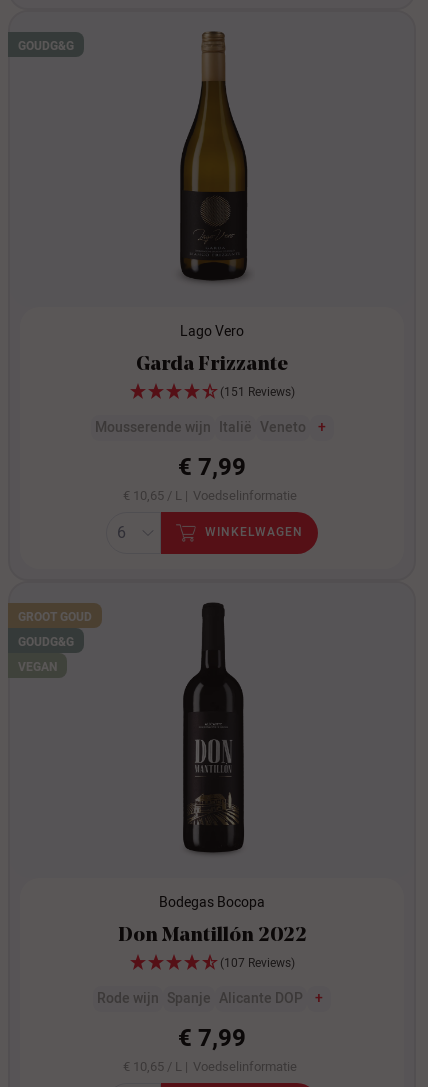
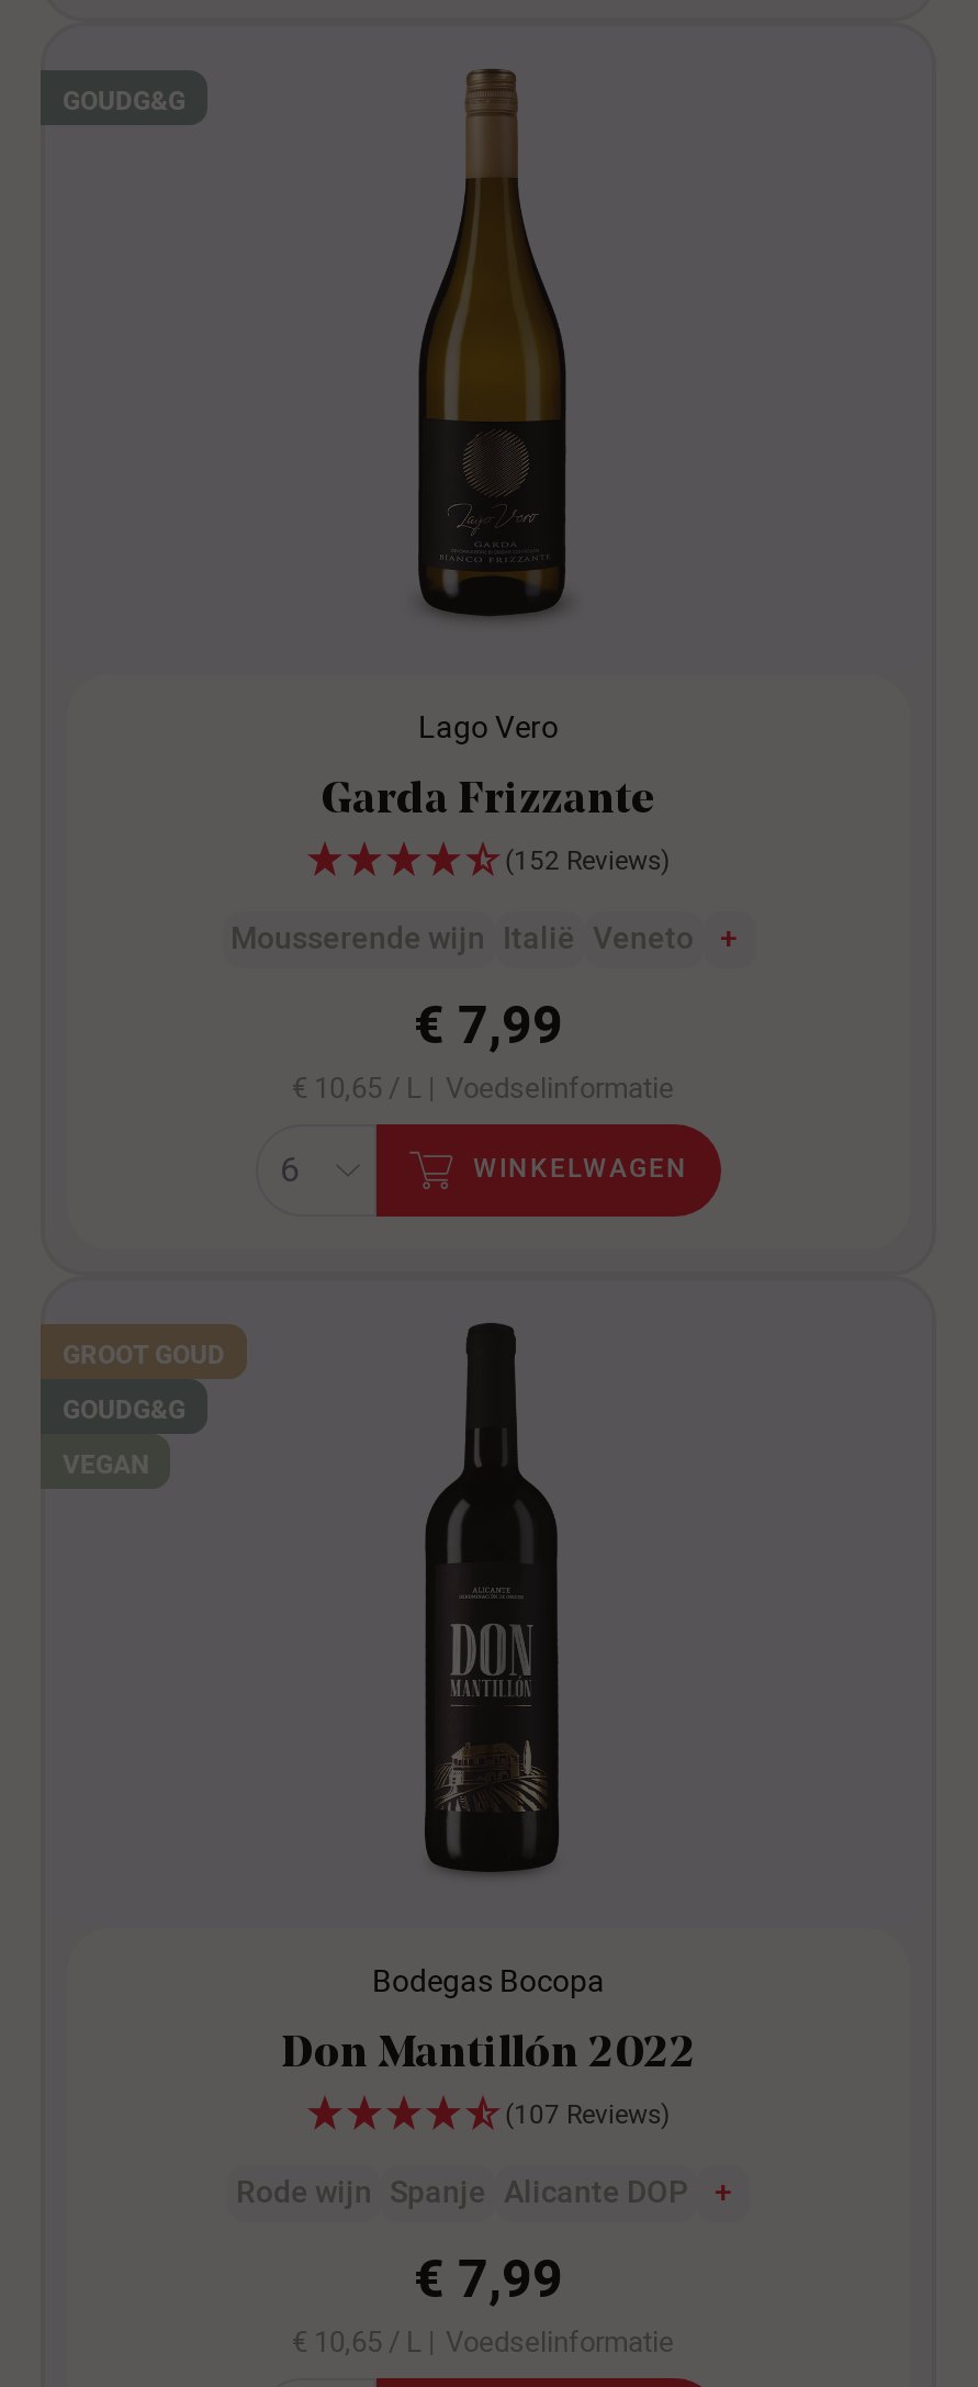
- (151 Reviews)
+ (152 Reviews)
